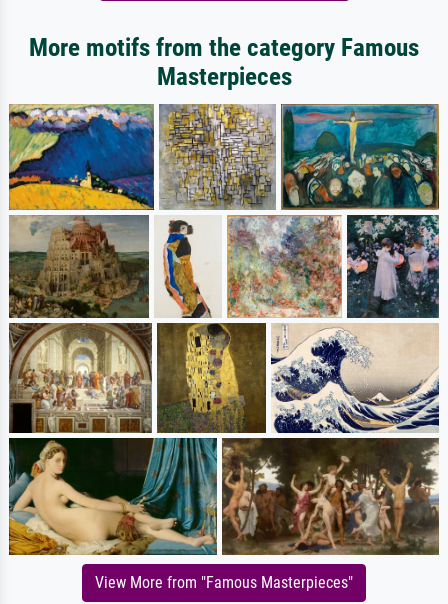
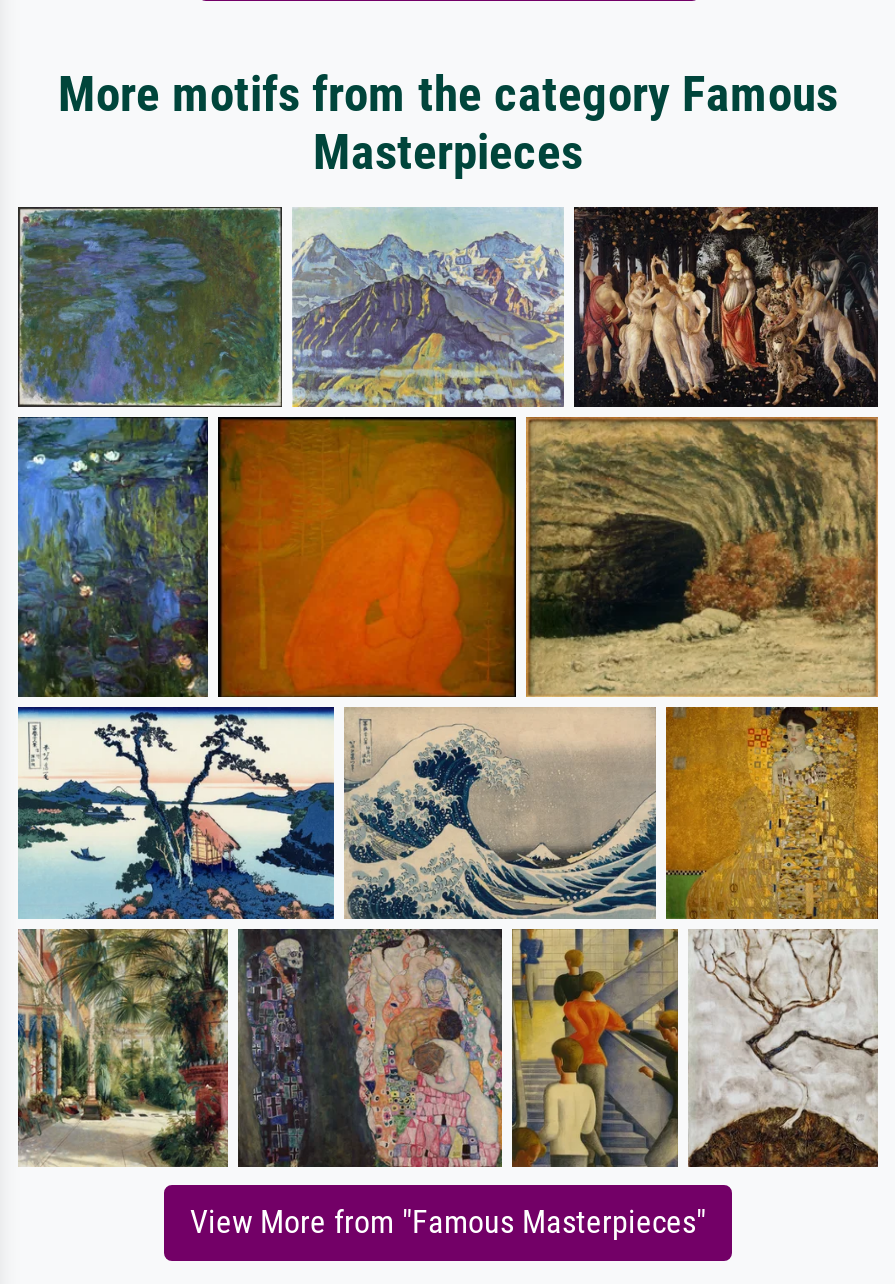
- [image]
+ [image]
